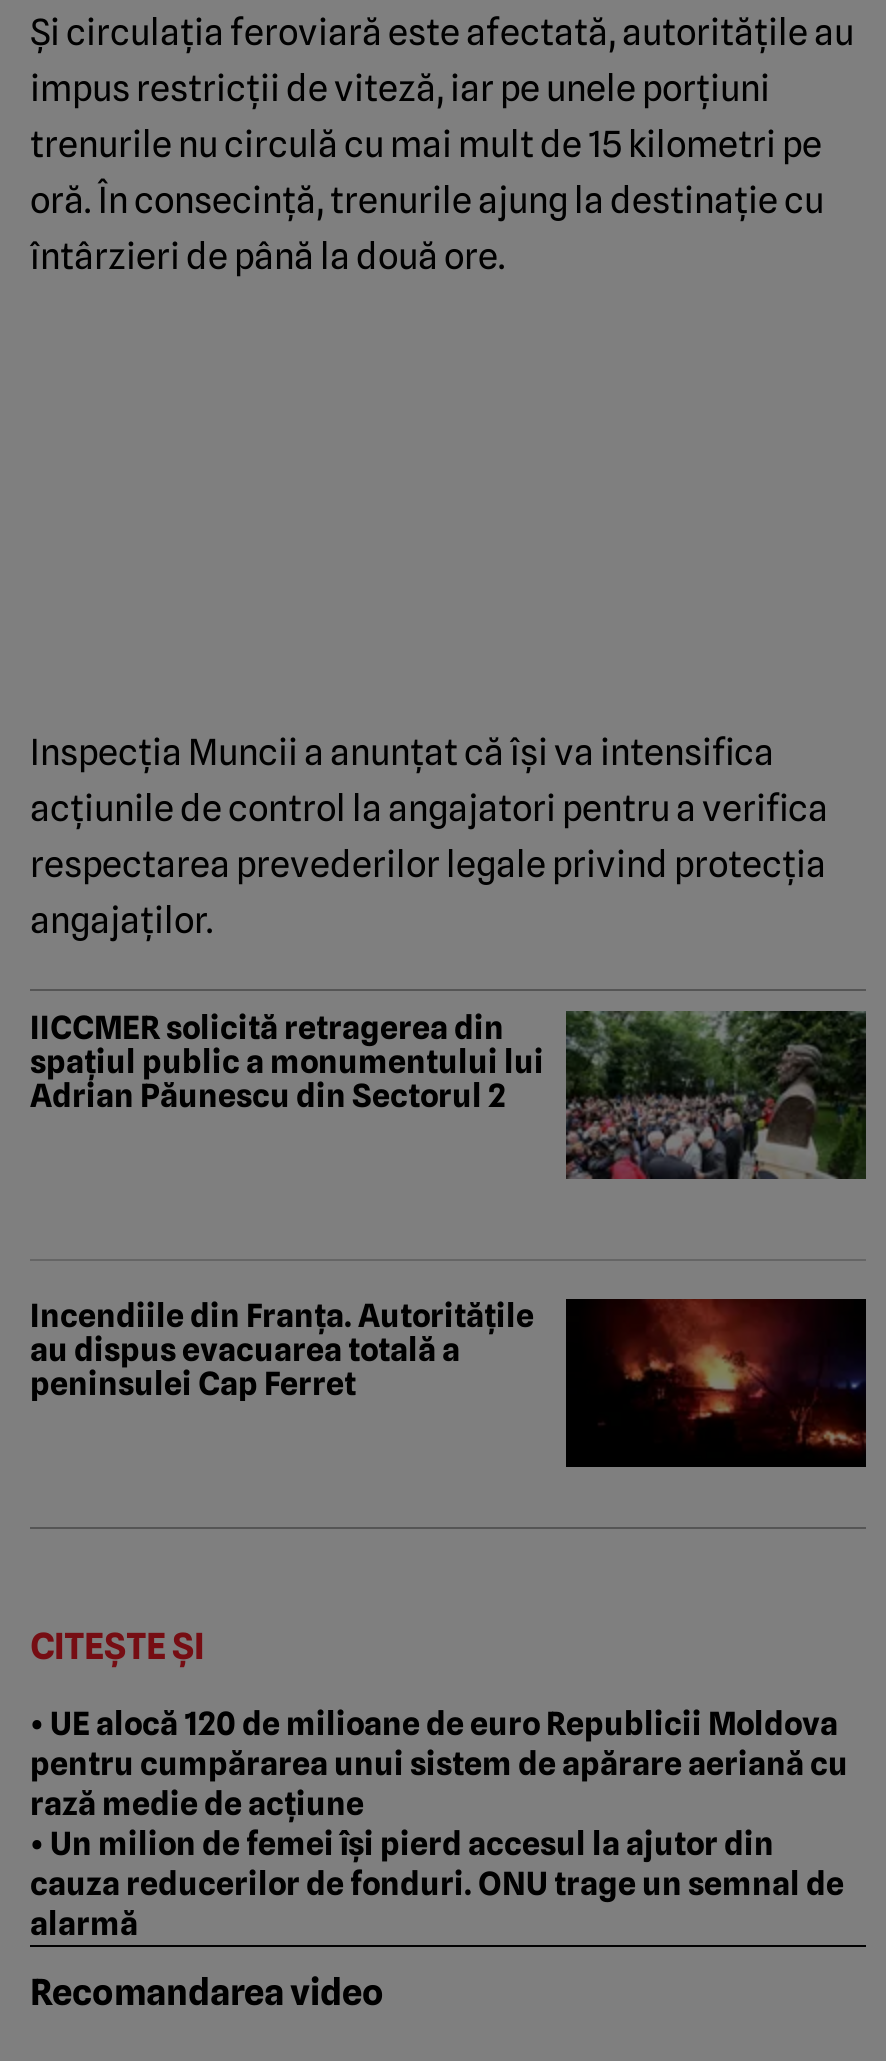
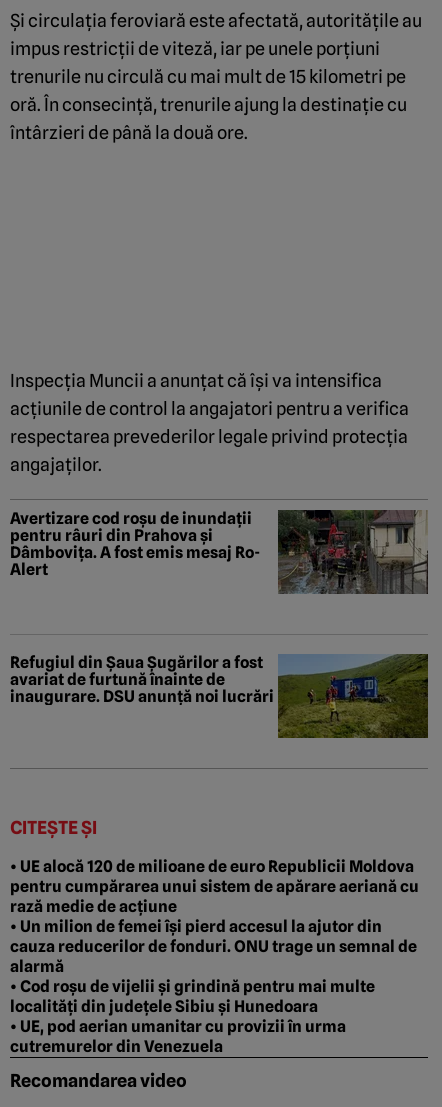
- [image]
- IICCMER solicită retragerea din
- spațiul public a monumentului lui
- Adrian Păunescu din Sectorul 2
+ [image]
+ Avertizare cod roșu de inundații
+ pentru râuri din Prahova și
+ Dâmbovița. A fost emis mesaj Ro-
+ Alert

- [image]
- Incendiile din Franța. Autoritățile
- au dispus evacuarea totală a
- peninsulei Cap Ferret
+ [image]
+ Refugiul din Șaua Șugărilor a fost
+ avariat de furtună înainte de
+ inaugurare. DSU anunță noi lucrări

+ • Cod roșu de vijelii și grindină pentru mai multe
+ localități din județele Sibiu și Hunedoara
+ • UE, pod aerian umanitar cu provizii în urma
+ cutremurelor din Venezuela
